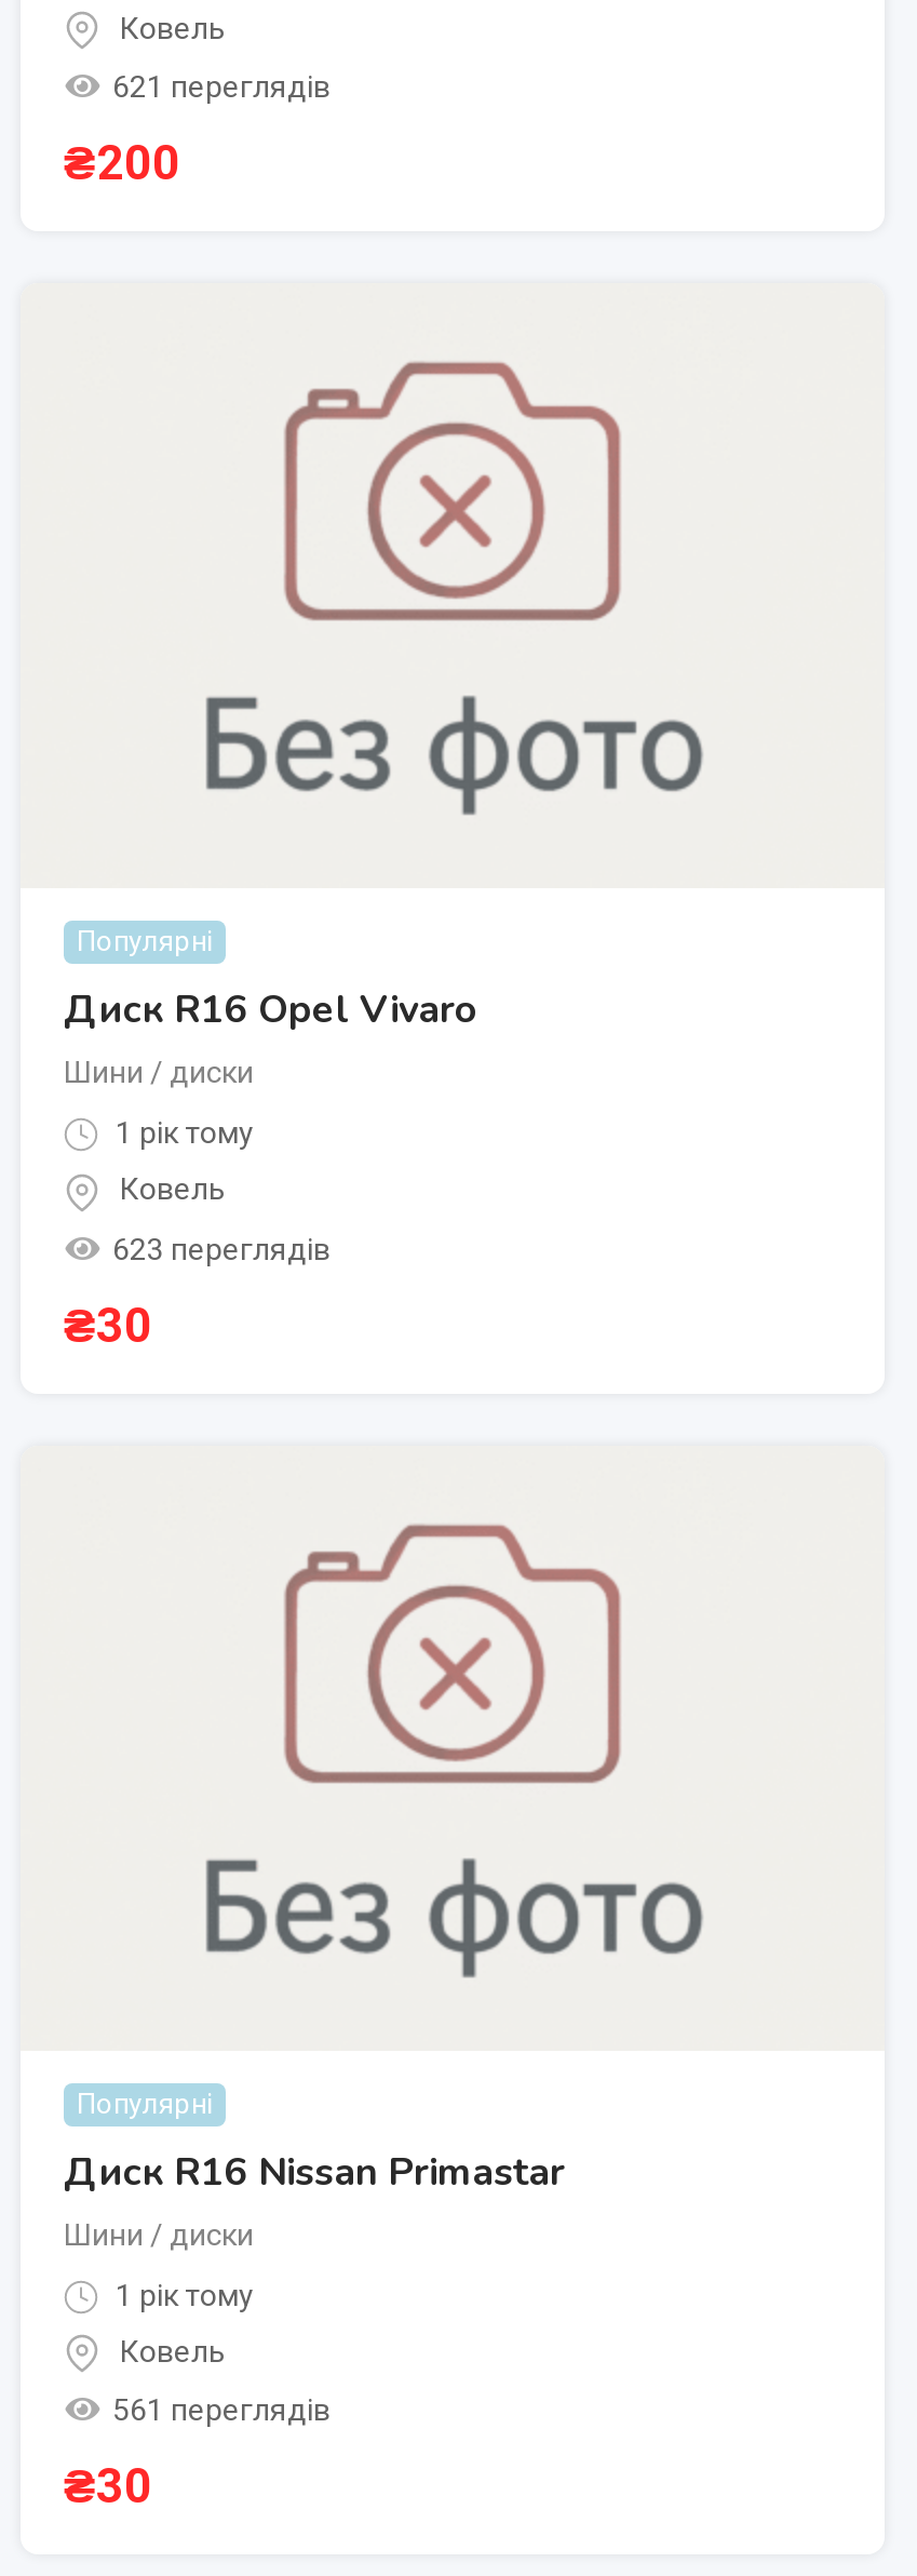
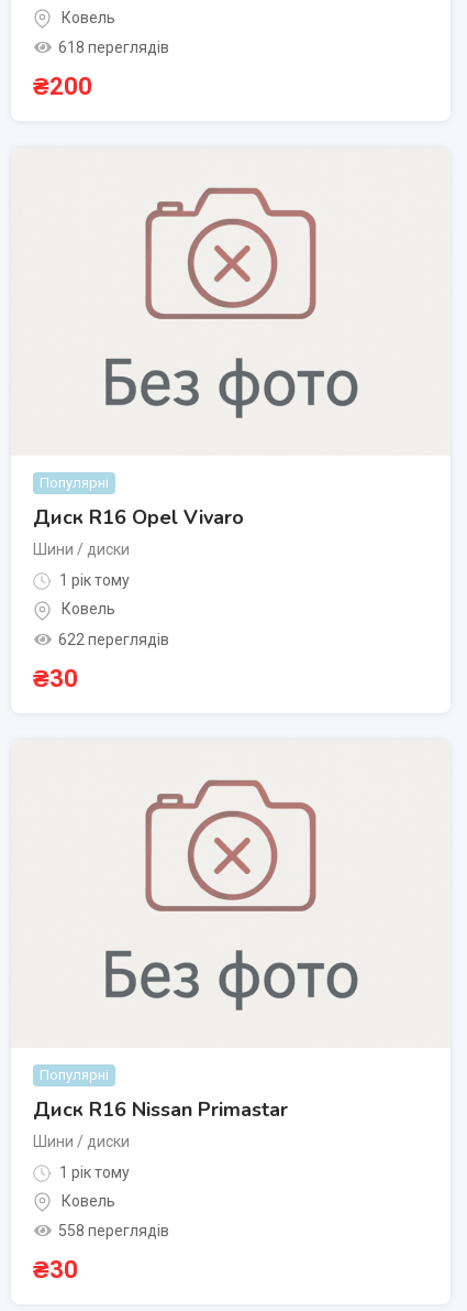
- 621 переглядів
+ 618 переглядів

- 623 переглядів
+ 622 переглядів

- 561 переглядів
+ 558 переглядів
